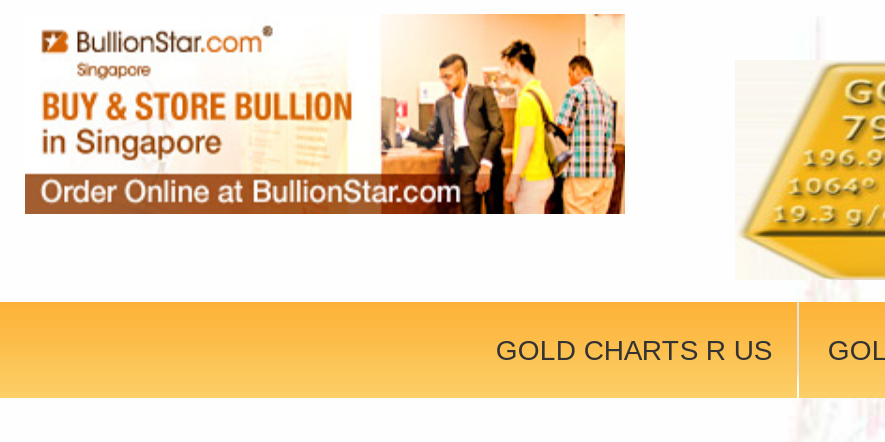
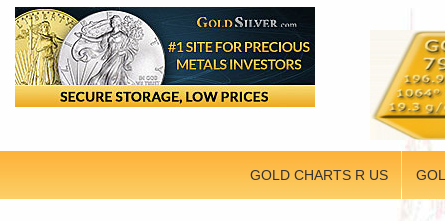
- [image]
+ [image]
